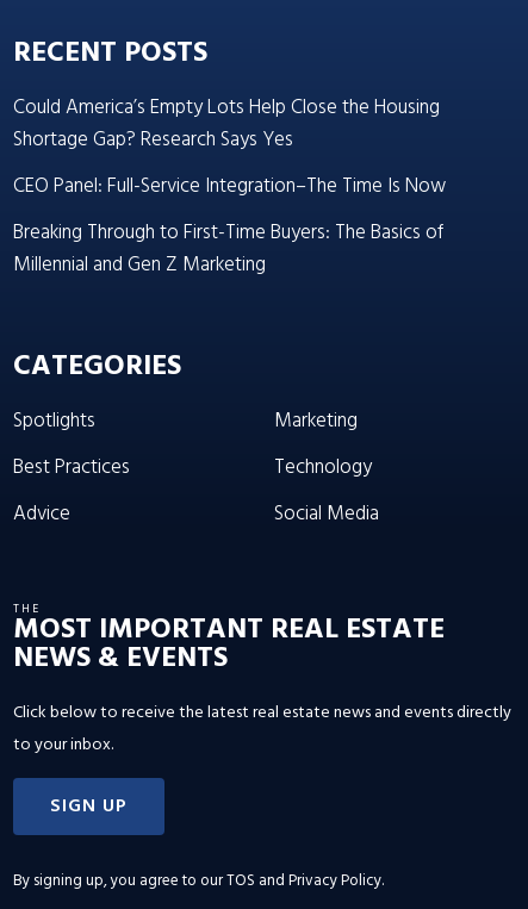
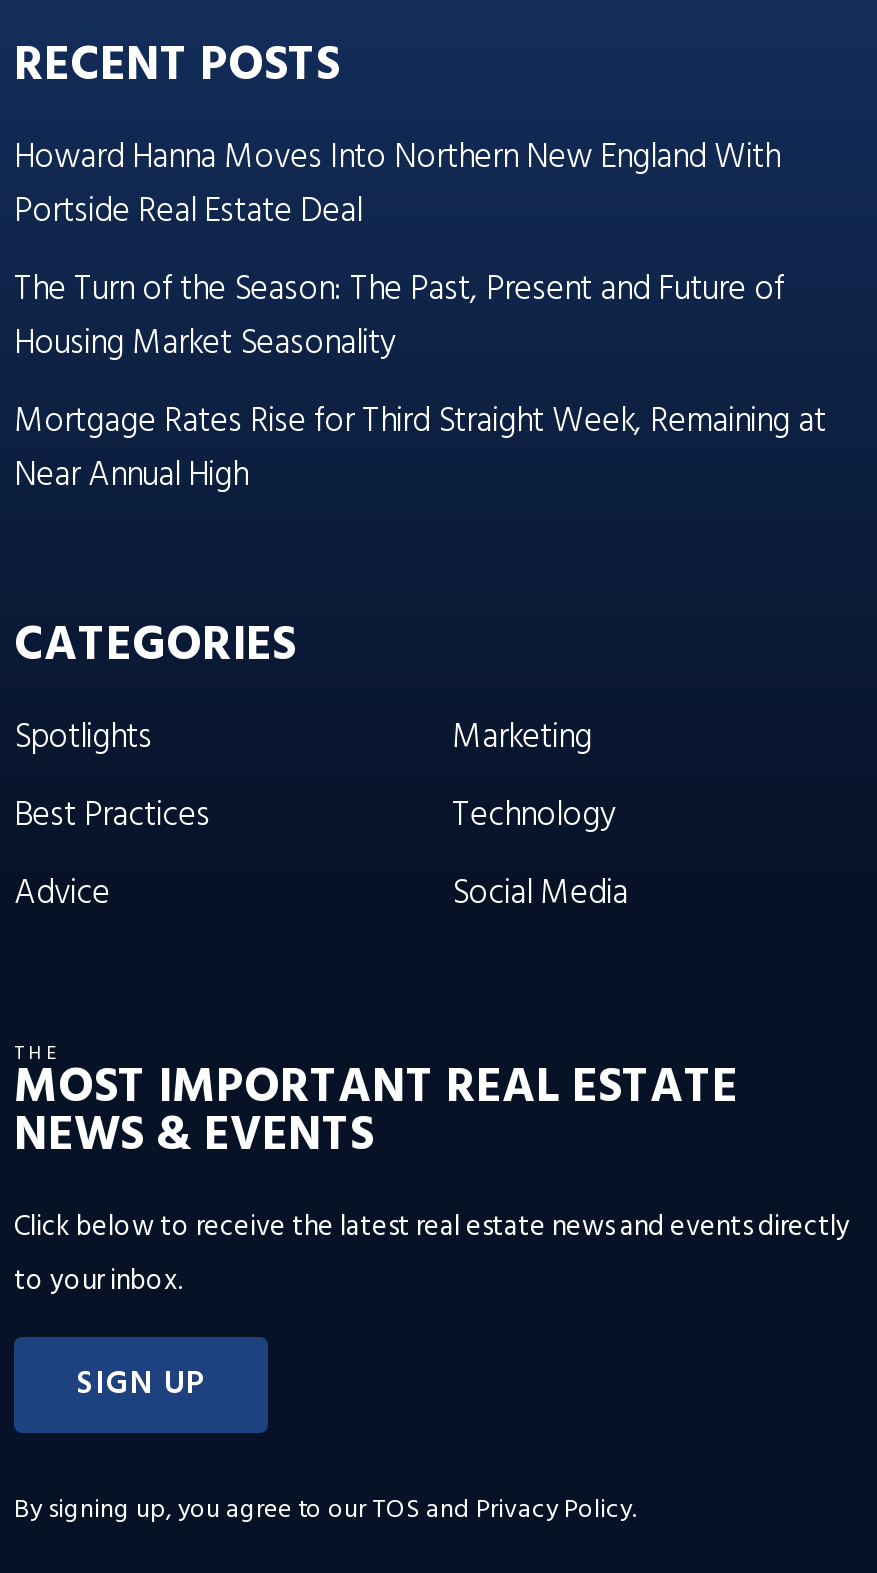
- Could America’s Empty Lots Help Close the Housing
- Shortage Gap? Research Says Yes
- CEO Panel: Full-Service Integration–The Time Is Now
- Breaking Through to First-Time Buyers: The Basics of
- Millennial and Gen Z Marketing
+ Howard Hanna Moves Into Northern New England With
+ Portside Real Estate Deal
+ The Turn of the Season: The Past, Present and Future of
+ Housing Market Seasonality
+ Mortgage Rates Rise for Third Straight Week, Remaining at
+ Near Annual High
